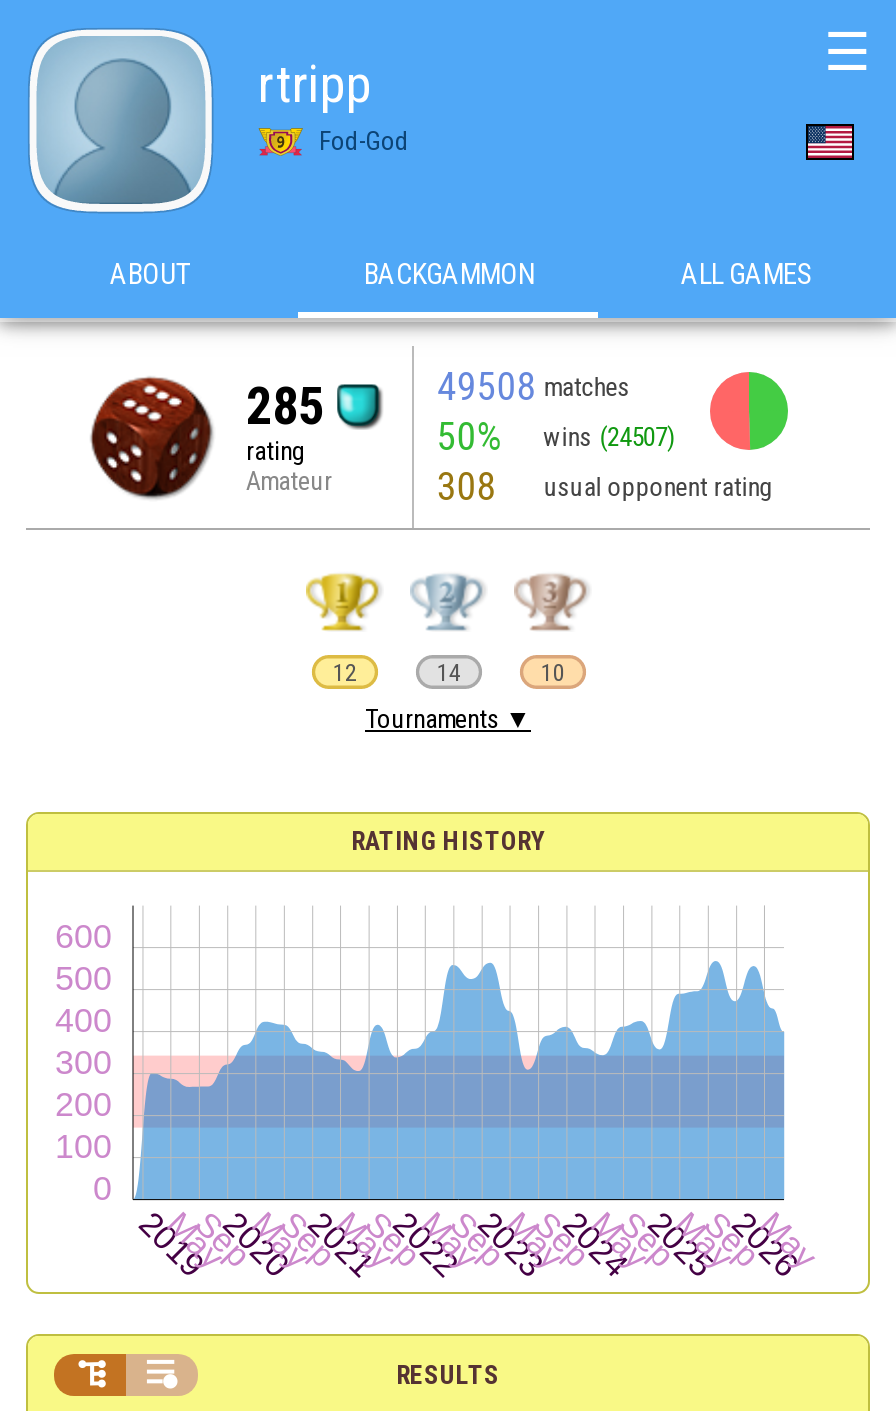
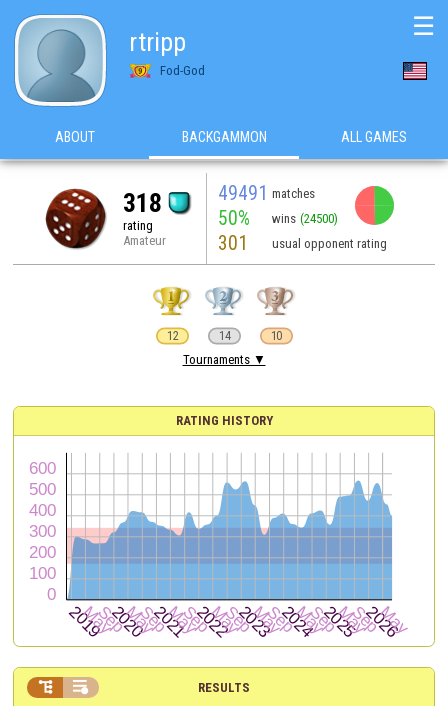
- 49508 matches
+ 49491 matches

- 285
+ 318

- 50% wins (24507)
+ 50% wins (24500)

- 308 usual opponent rating
+ 301 usual opponent rating
